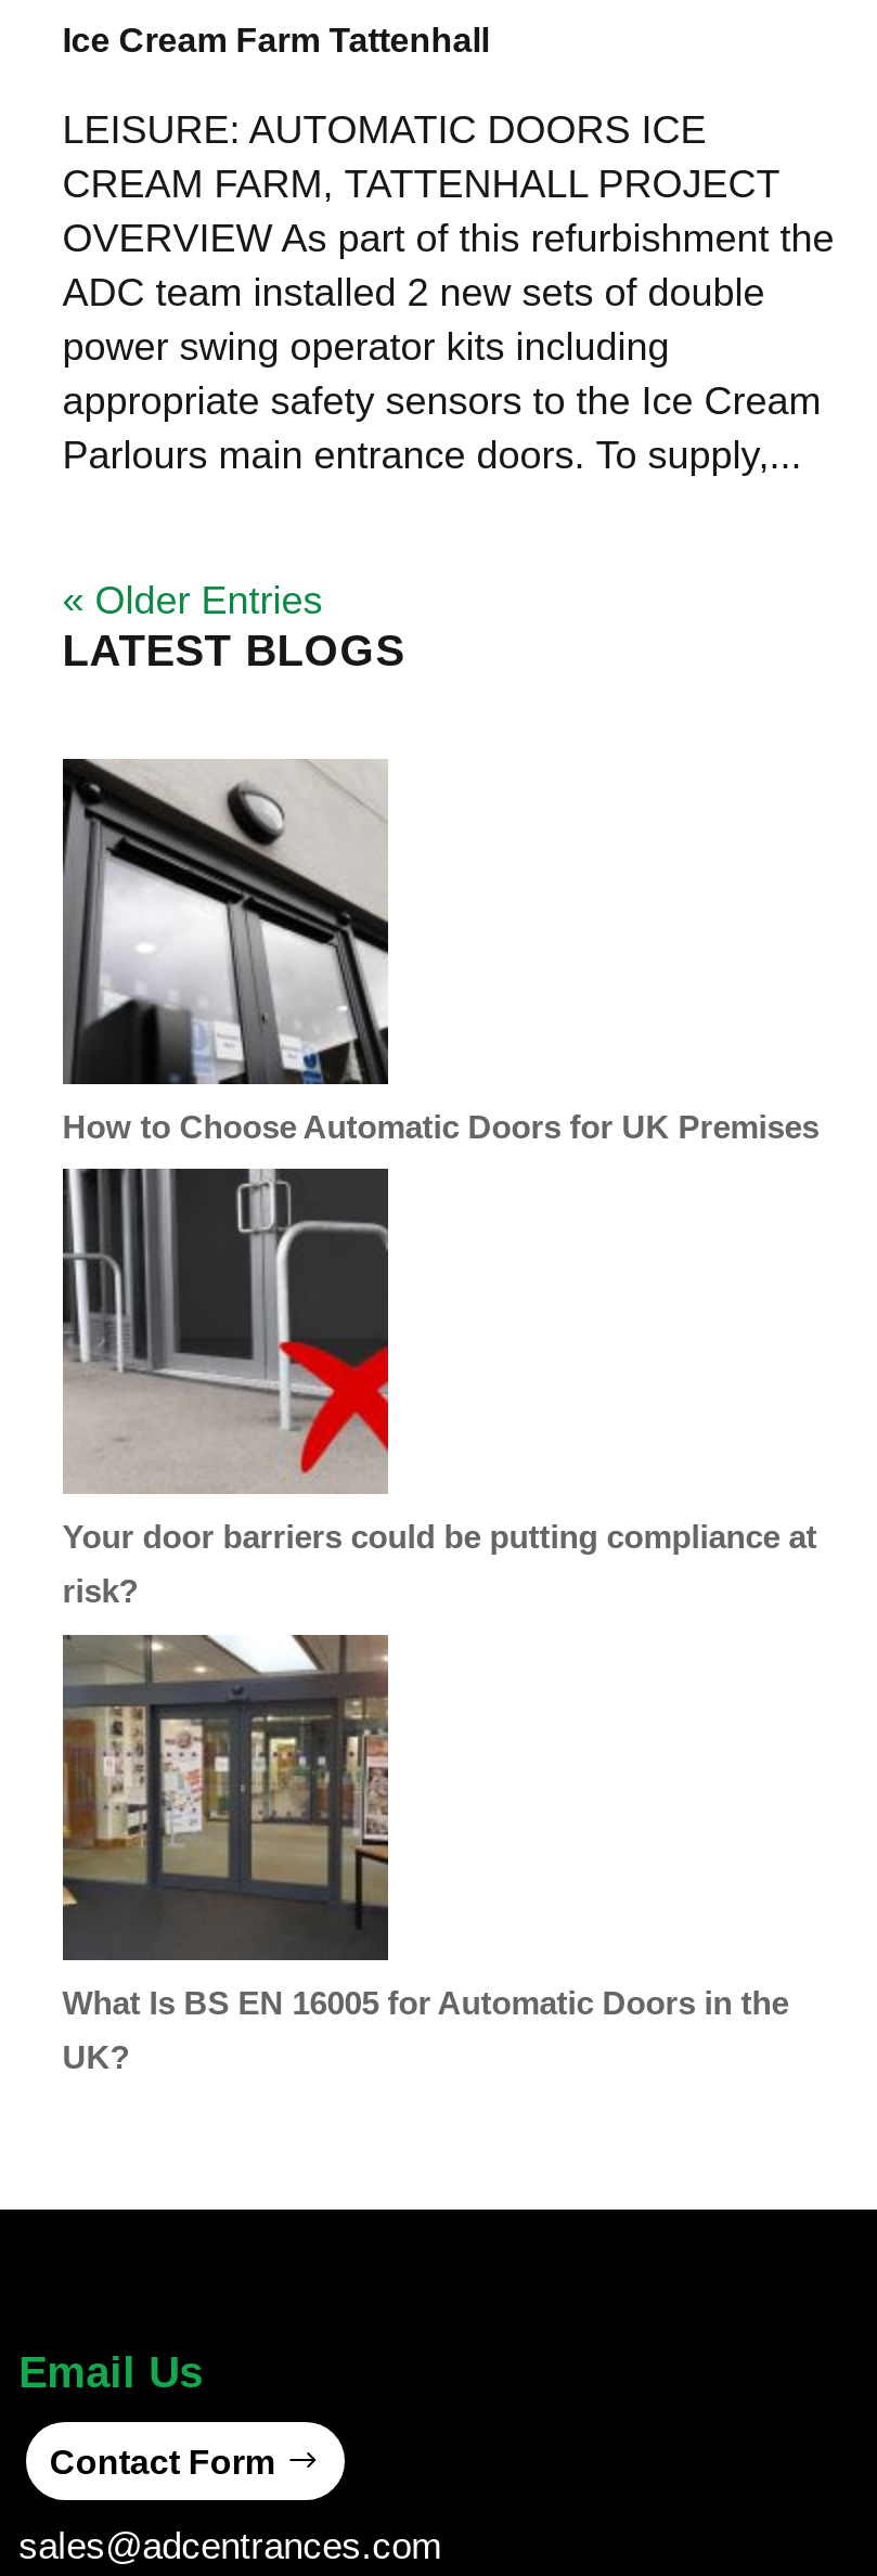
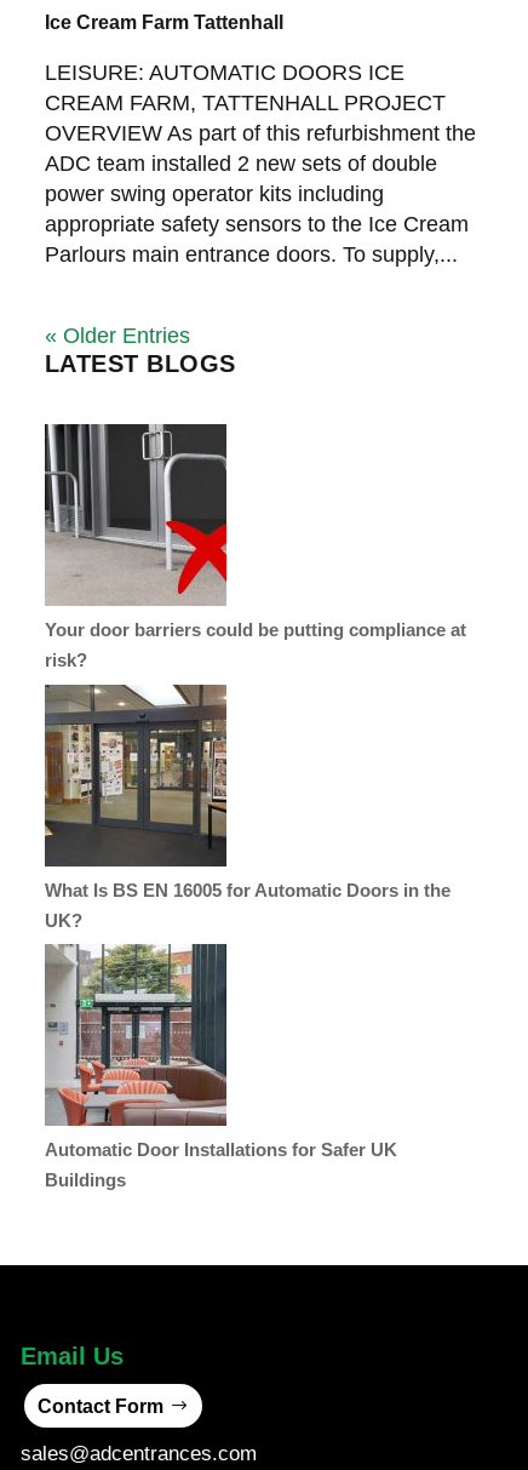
- [image]
- How to Choose Automatic Doors for UK Premises

moved up: [image] | Your door barriers could be putting compliance at | risk? | What Is BS EN 16005 for Automatic Doors in the | UK?

+ [image]
+ Automatic Door Installations for Safer UK
+ Buildings
